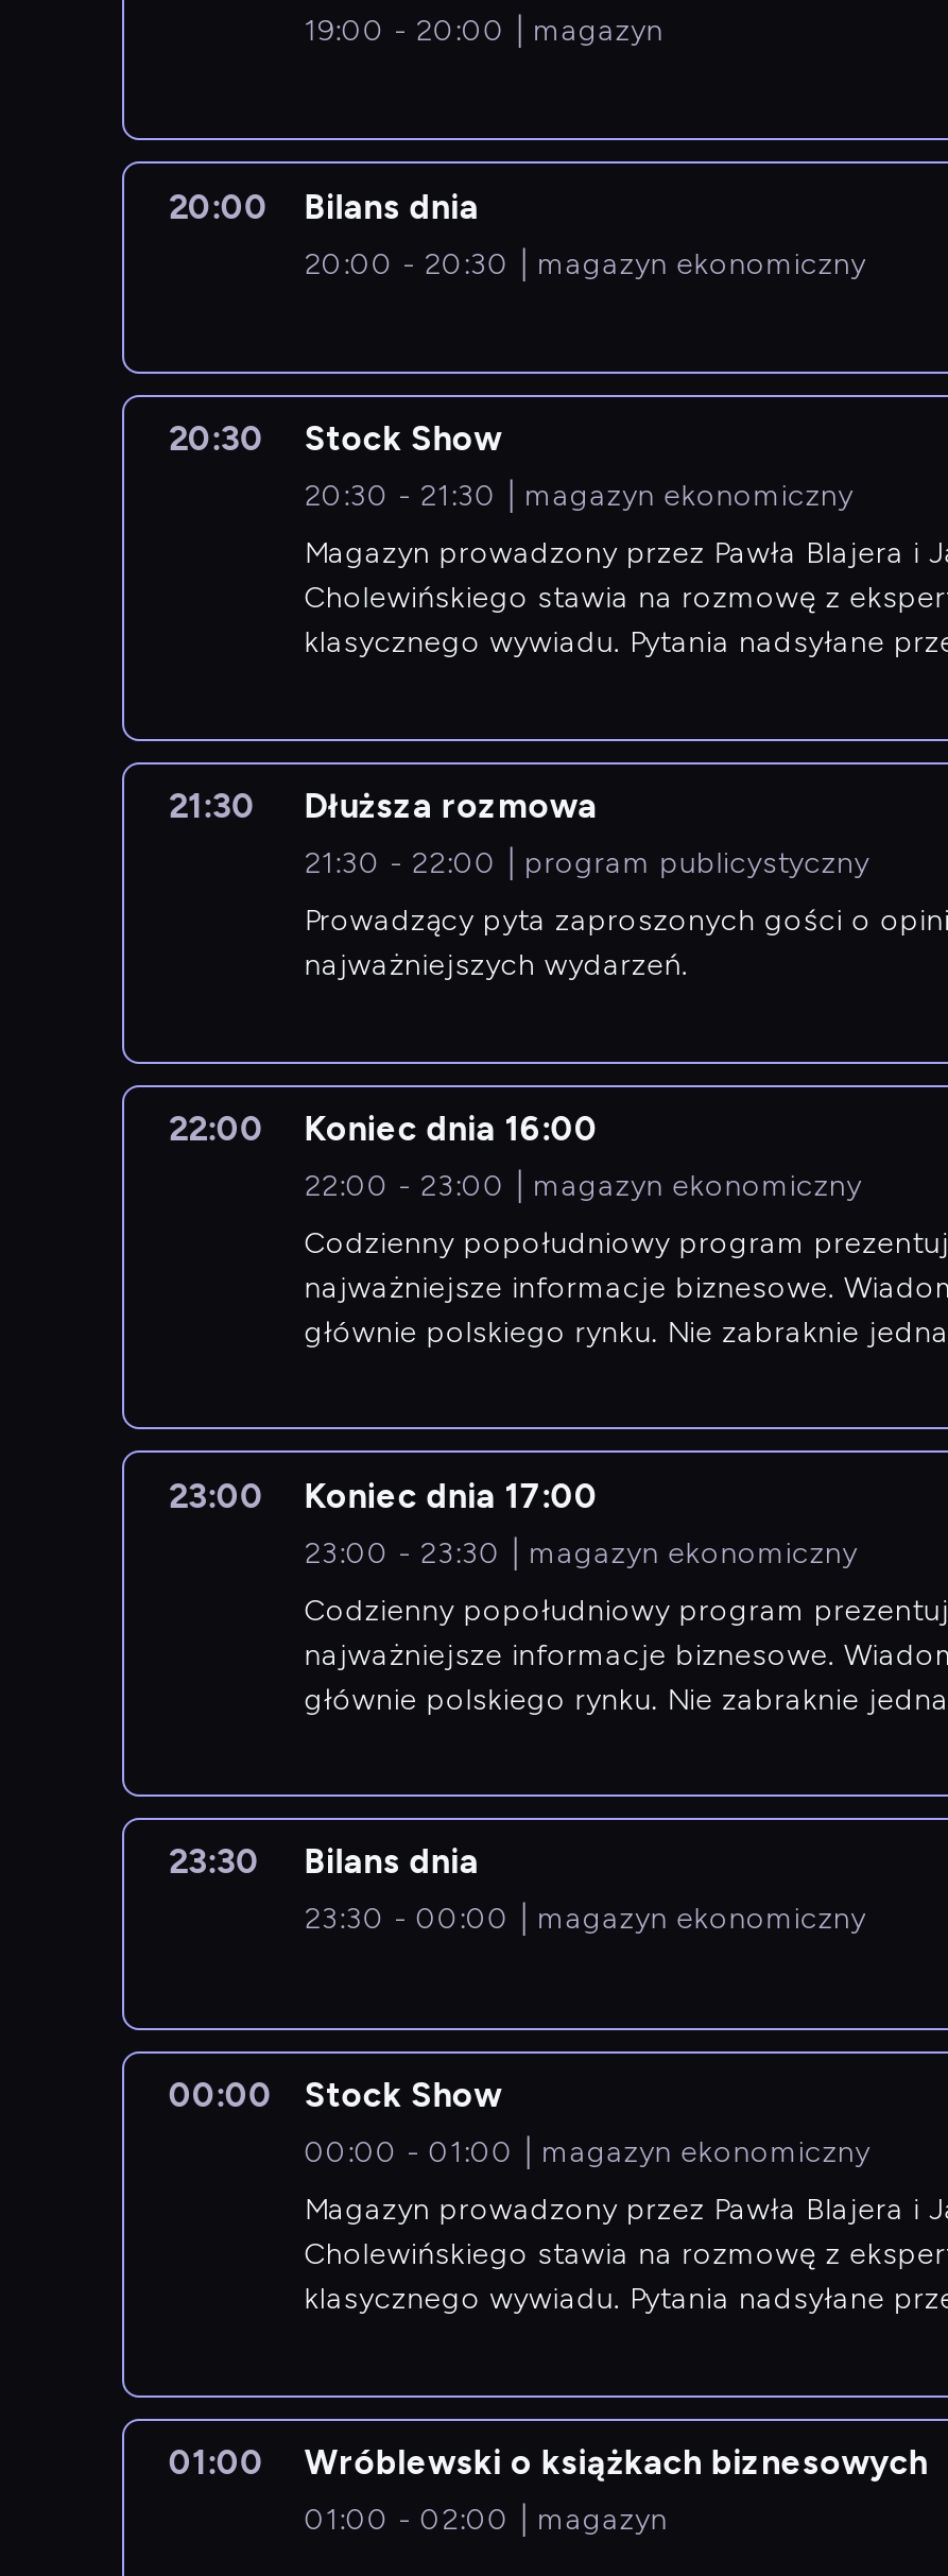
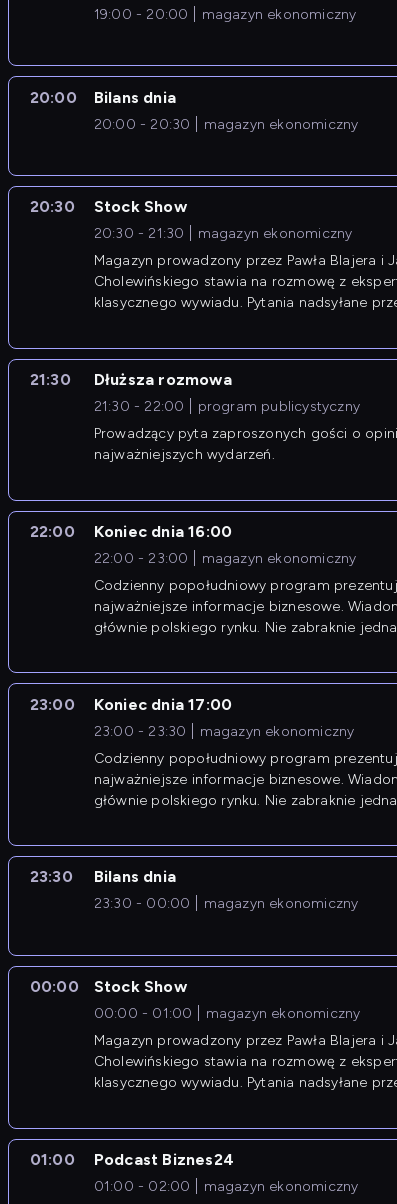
- magazyn
+ magazyn ekonomiczny

- Wróblewski o książkach biznesowych
+ Podcast Biznes24

- magazyn
+ magazyn ekonomiczny
